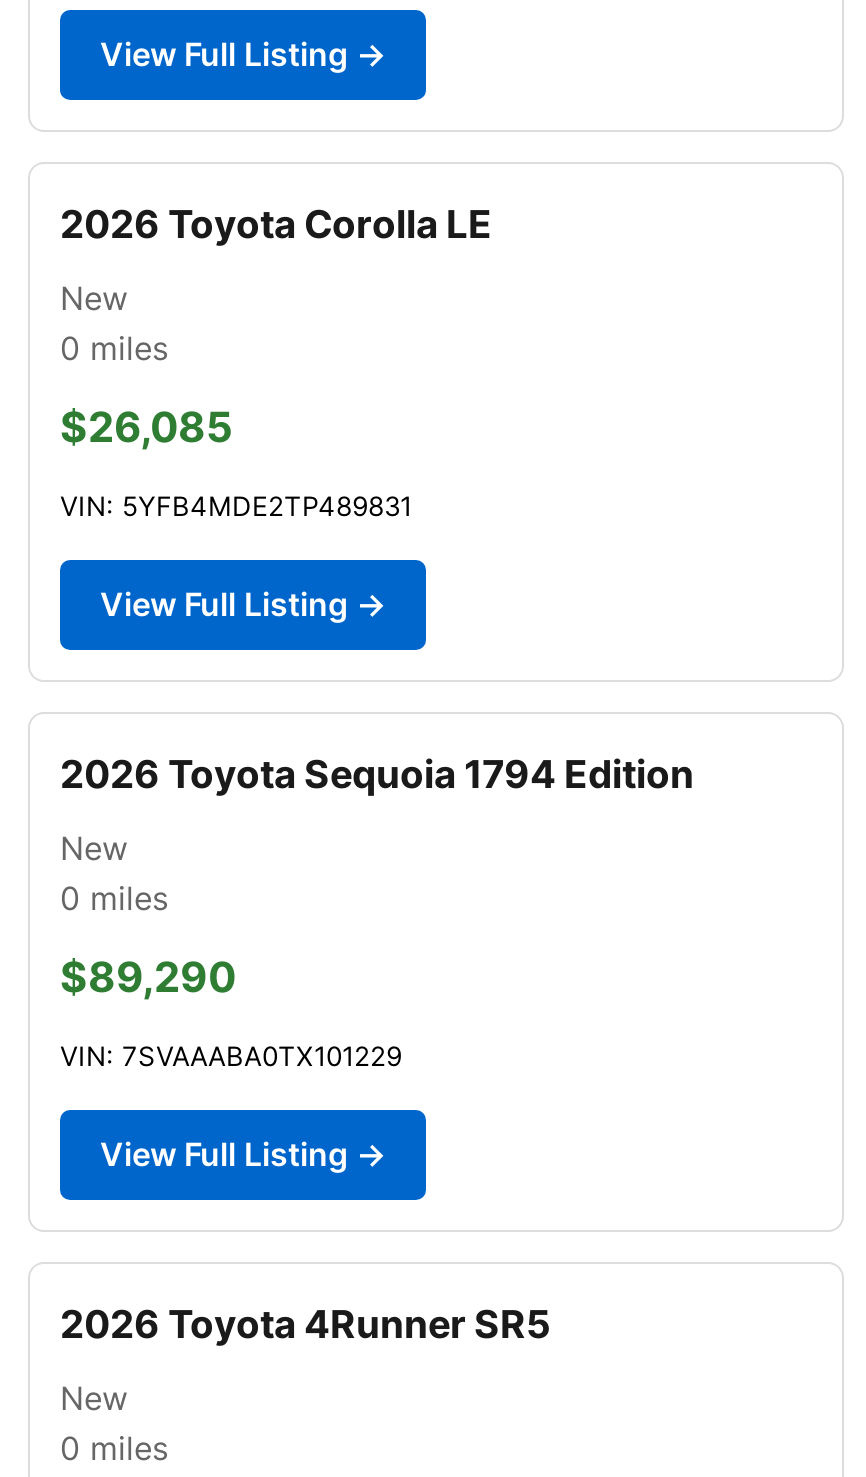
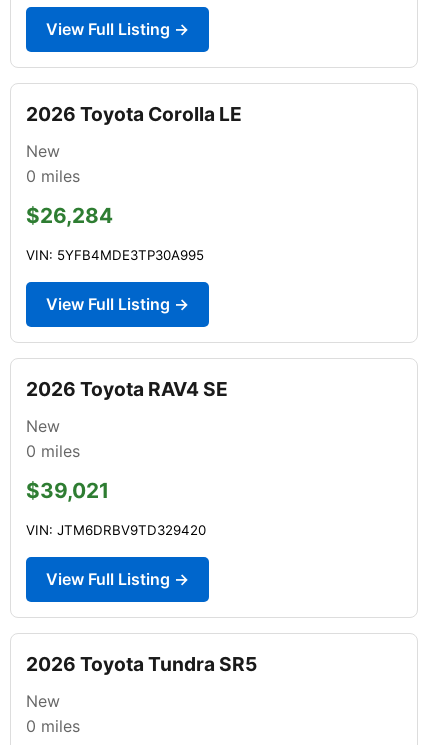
- $26,085
+ $26,284

- VIN: 5YFB4MDE2TP489831
+ VIN: 5YFB4MDE3TP30A995

- 2026 Toyota Sequoia 1794 Edition
+ 2026 Toyota RAV4 SE

- $89,290
+ $39,021

- VIN: 7SVAAABA0TX101229
+ VIN: JTM6DRBV9TD329420

- 2026 Toyota 4Runner SR5
+ 2026 Toyota Tundra SR5
